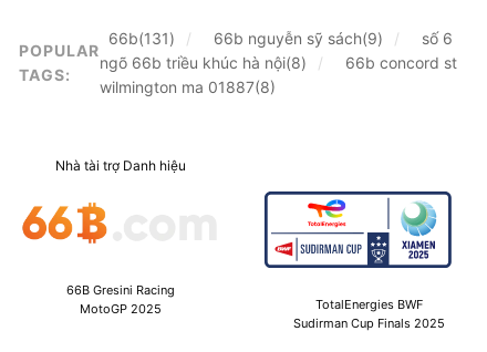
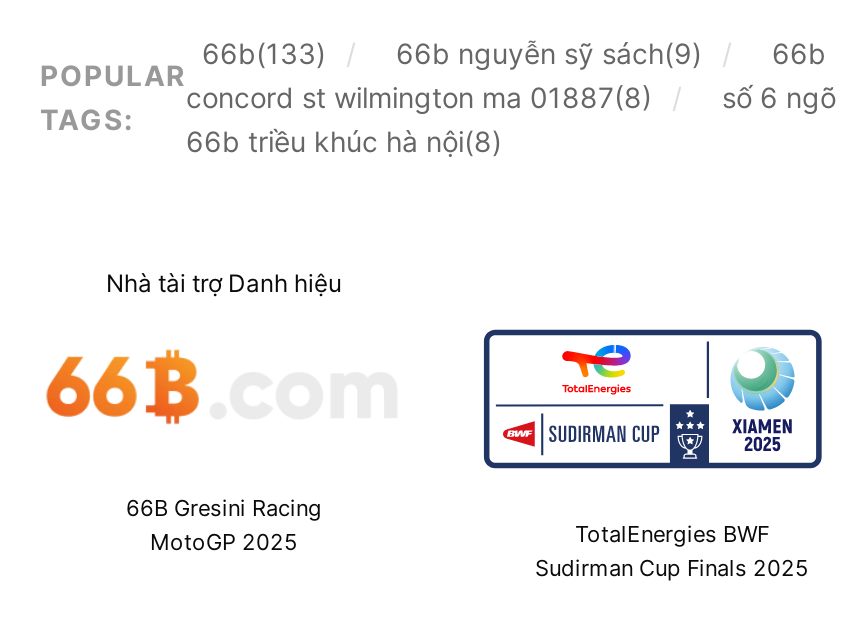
- số 6
- ngõ 66b triều khúc hà nội(8)
- 66b concord st
- wilmington ma 01887(8)
+ 66b
+ concord st wilmington ma 01887(8)
+ số 6 ngõ
+ 66b triều khúc hà nội(8)

- 66b(131)
+ 66b(133)
